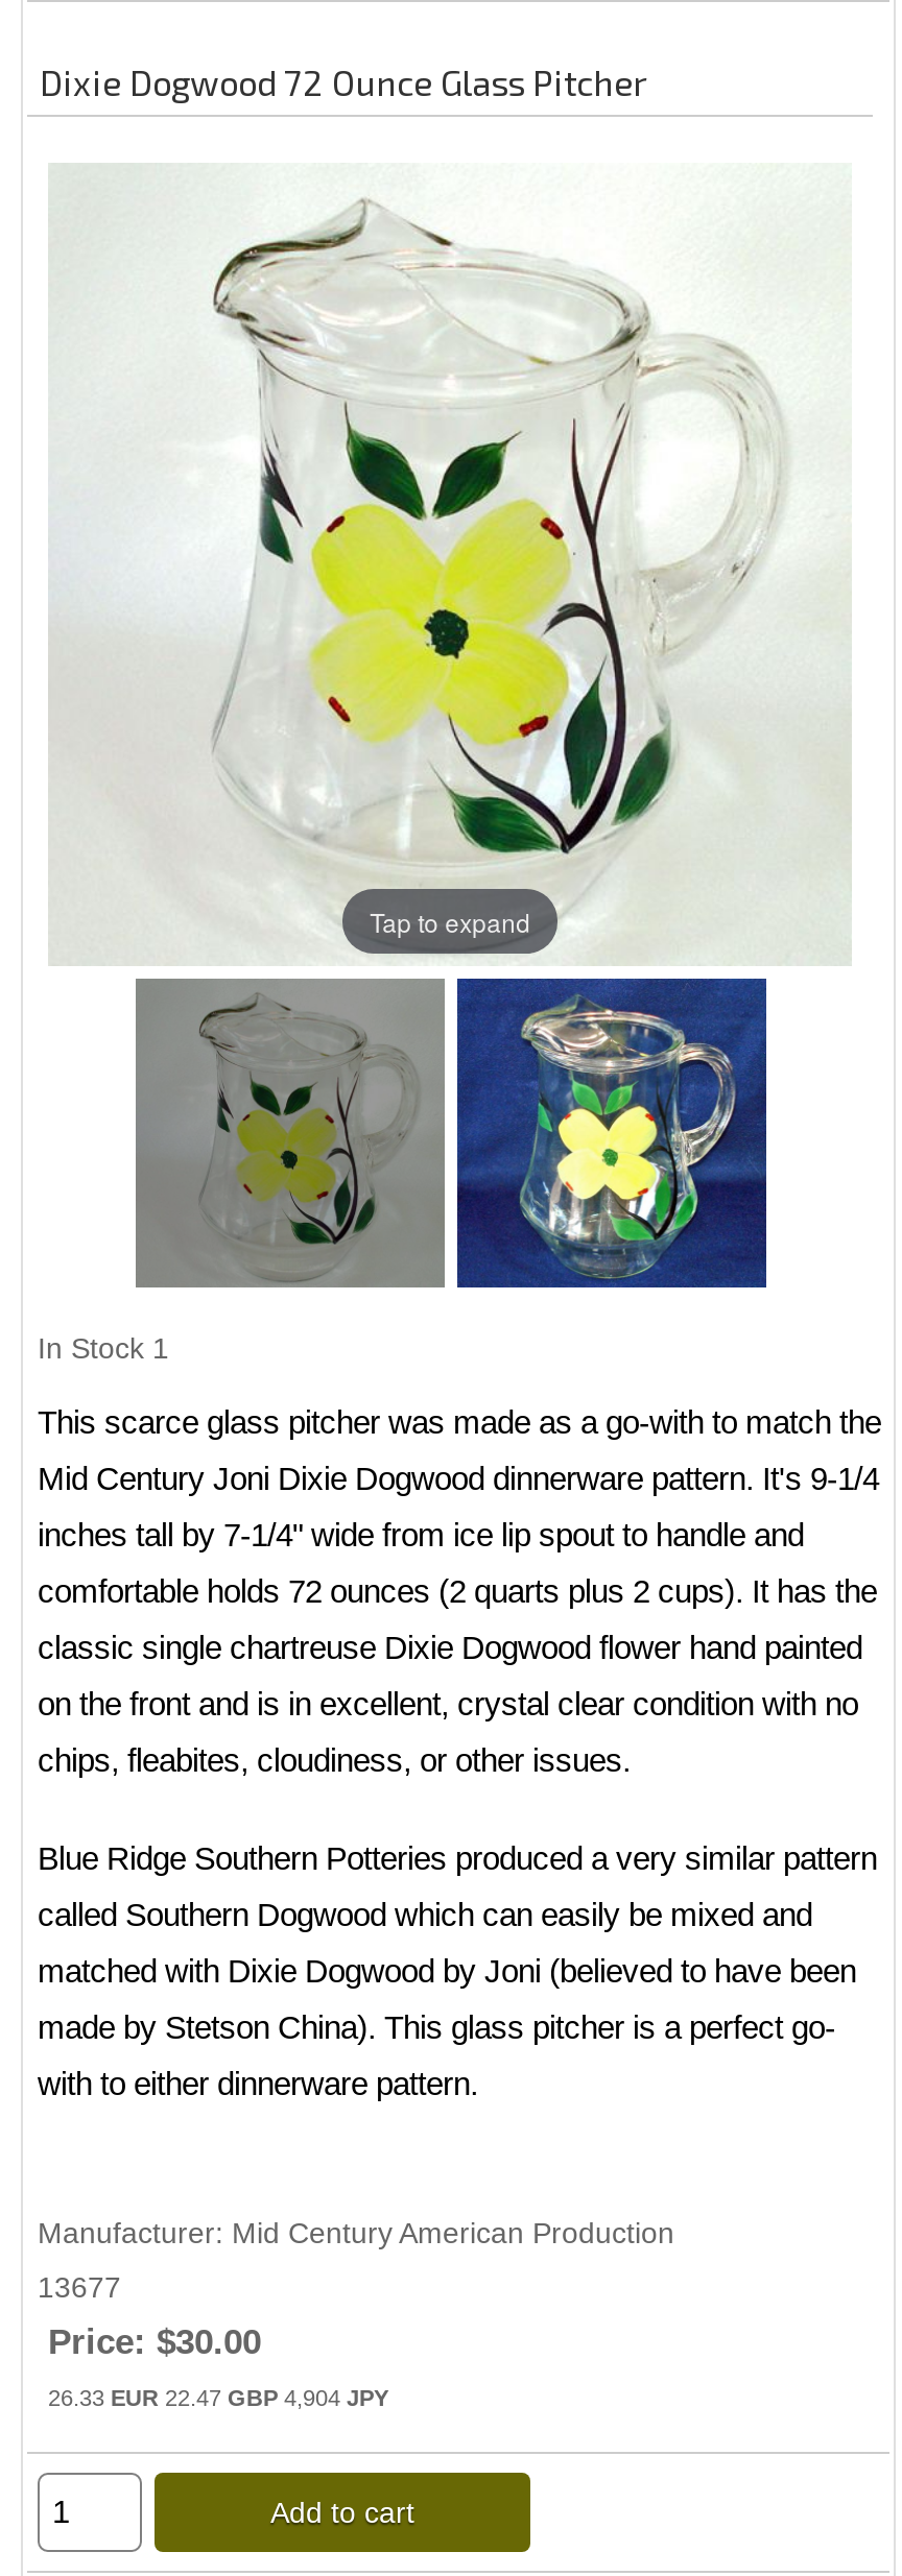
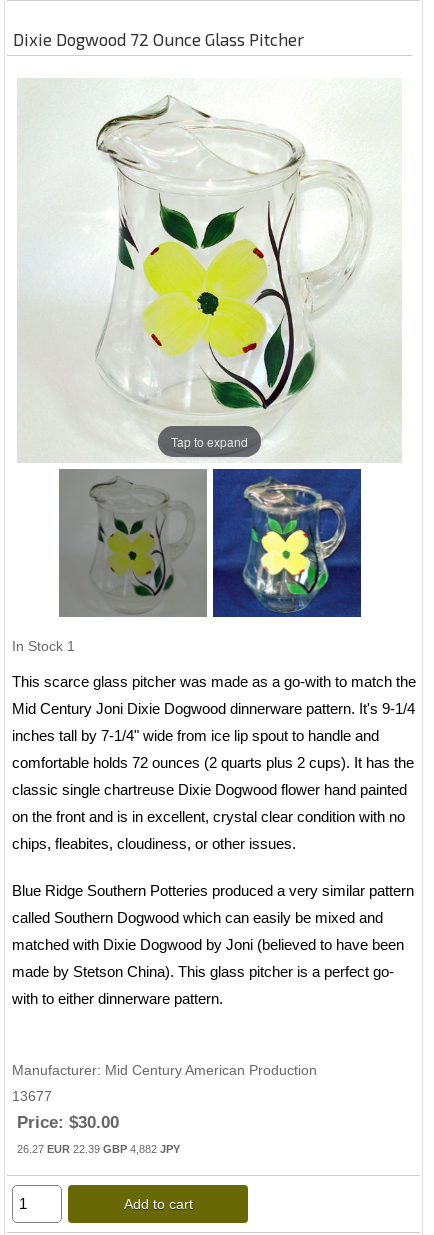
- 26.33 EUR 22.47 GBP 4,904 JPY
+ 26.27 EUR 22.39 GBP 4,882 JPY
